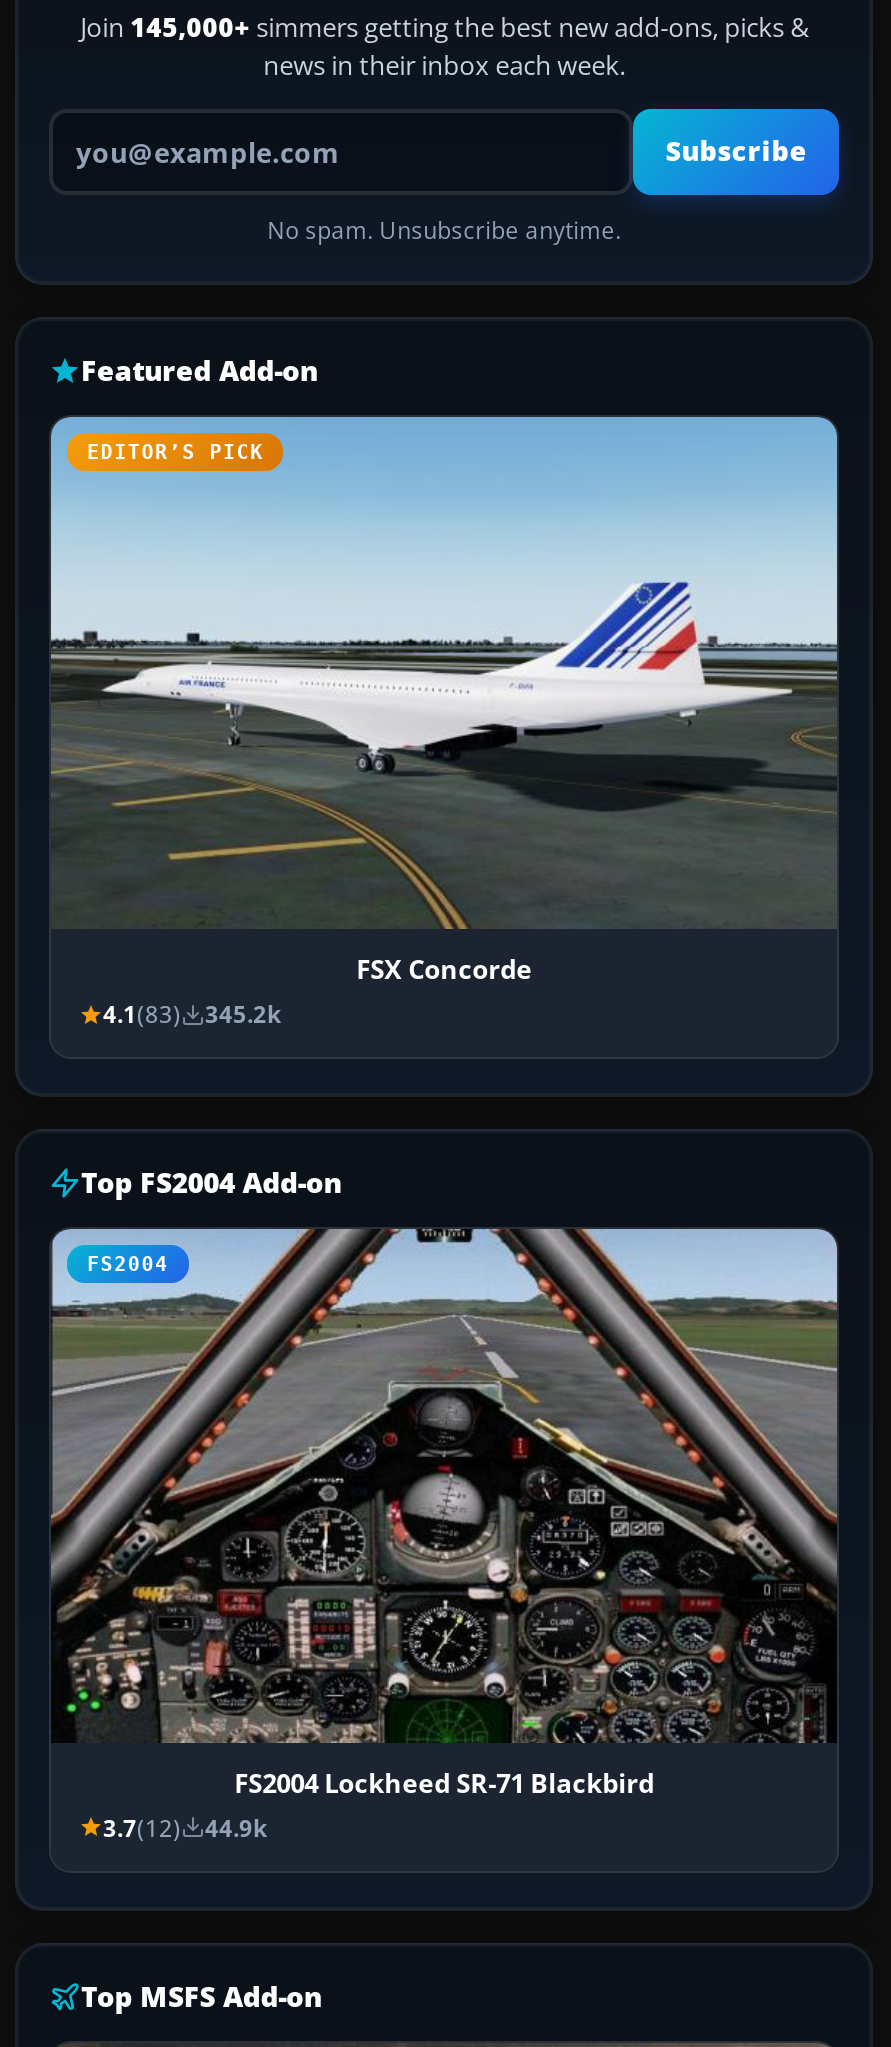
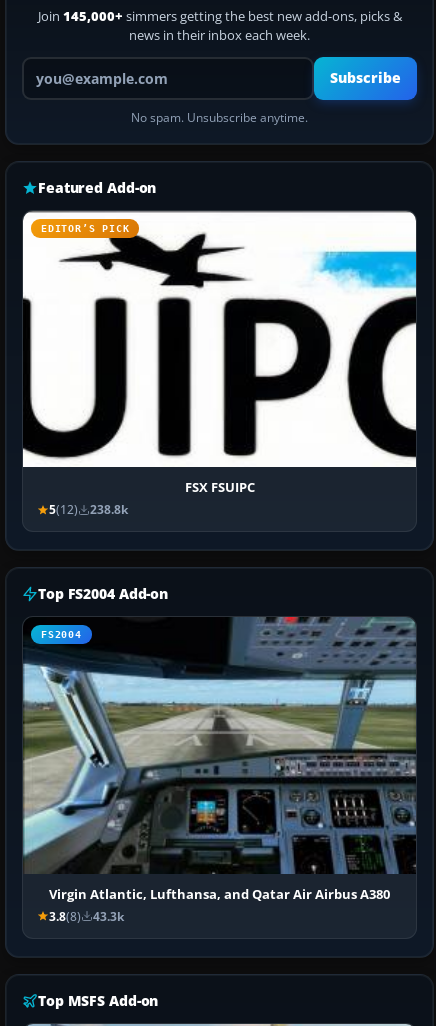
- [image]
- FSX Concorde
- 4.1(83)
- 345.2k
+ [image]
+ FSX FSUIPC
+ 5(12)
+ 238.8k

- [image]
- FS2004 Lockheed SR-71 Blackbird
- 3.7(12)
- 44.9k
+ [image]
+ Virgin Atlantic, Lufthansa, and Qatar Air Airbus A380
+ 3.8(8)
+ 43.3k
